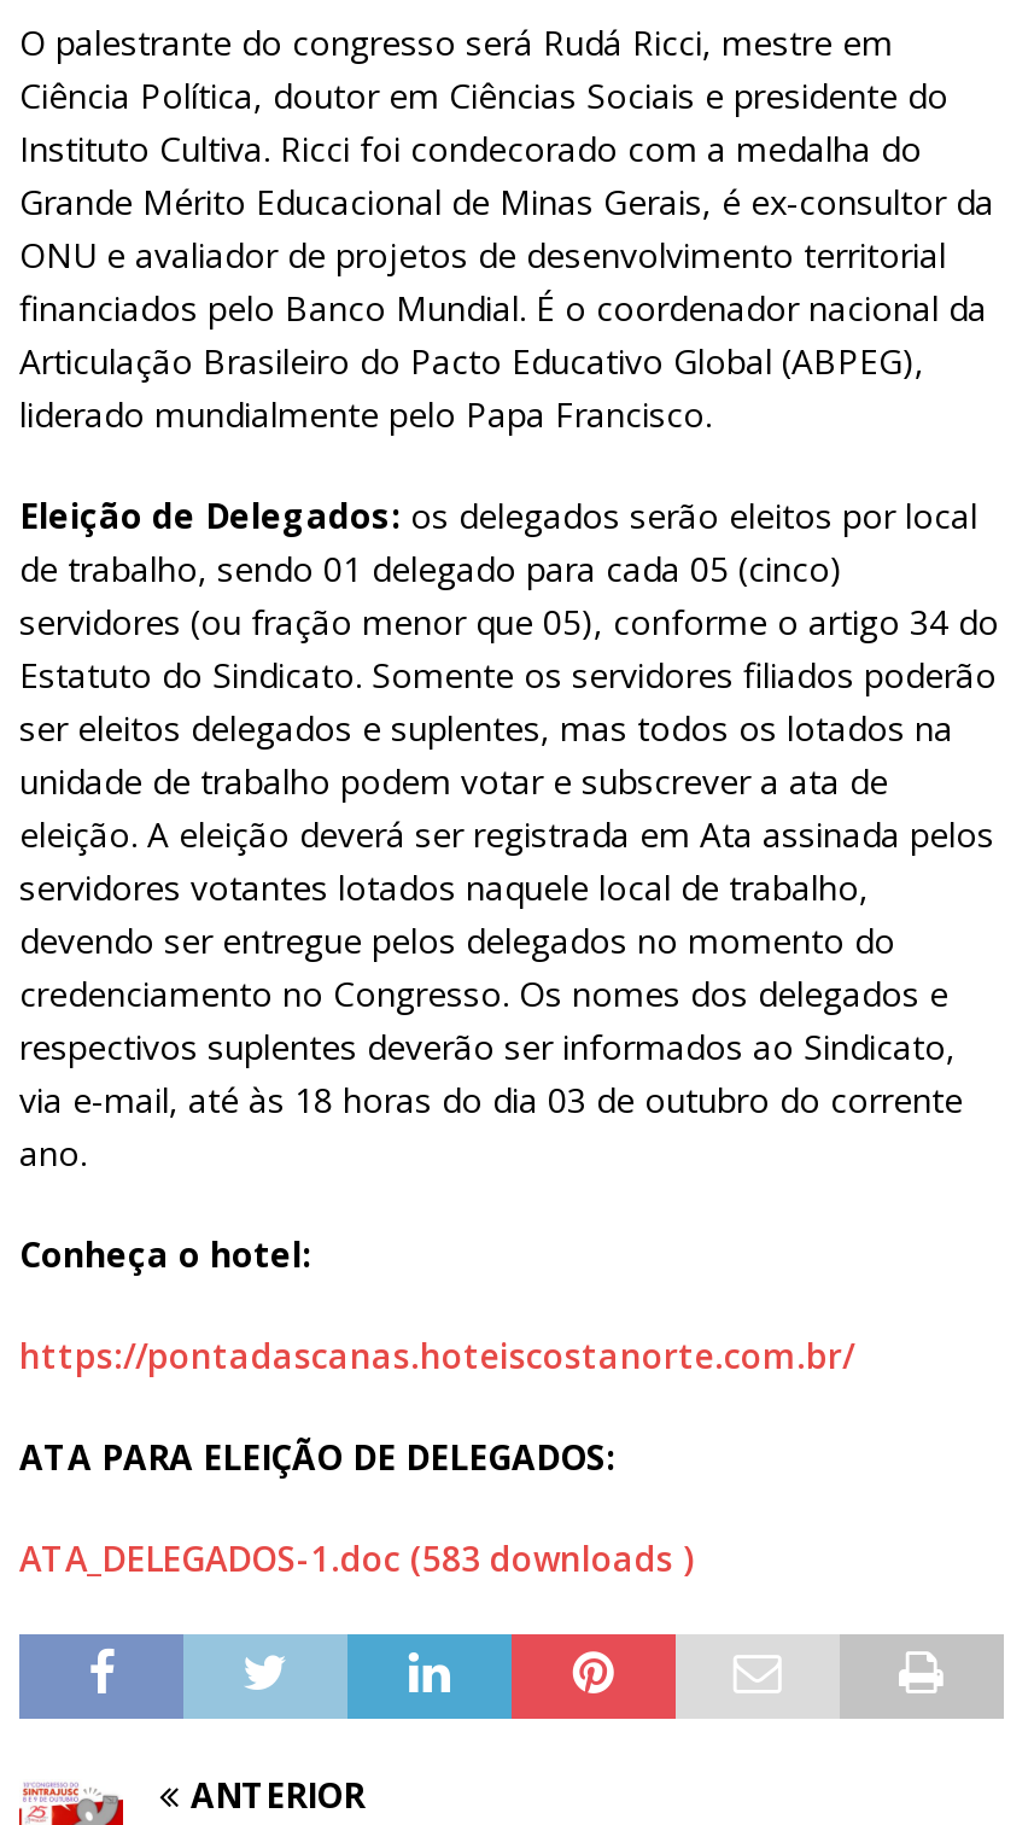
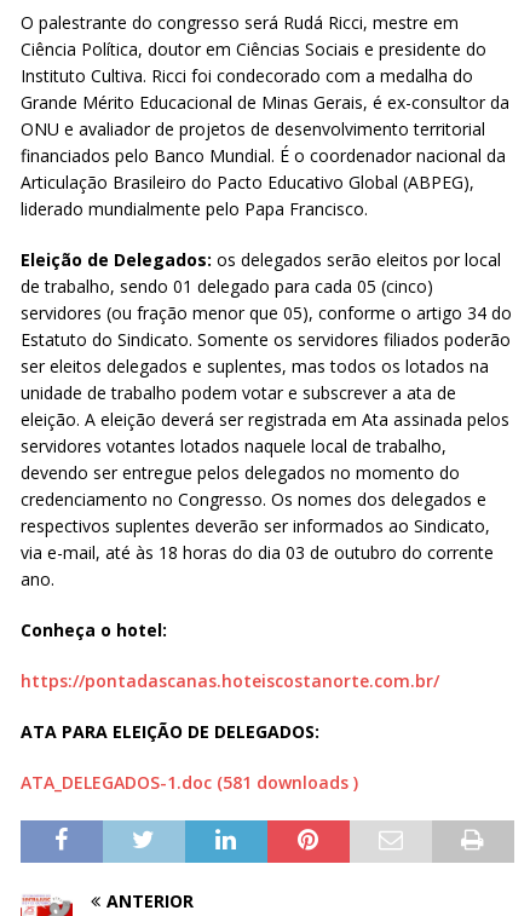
- ATA_DELEGADOS-1.doc (583 downloads )
+ ATA_DELEGADOS-1.doc (581 downloads )
